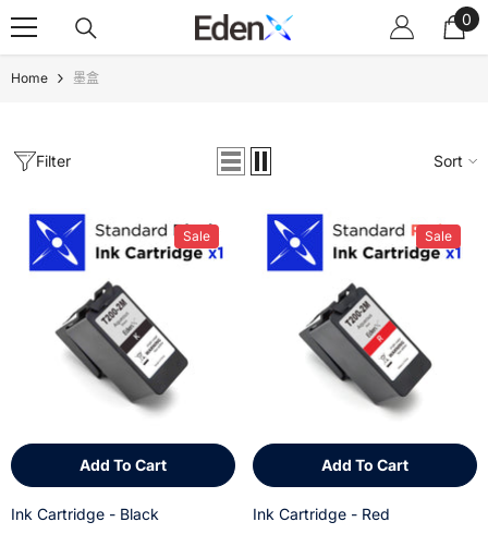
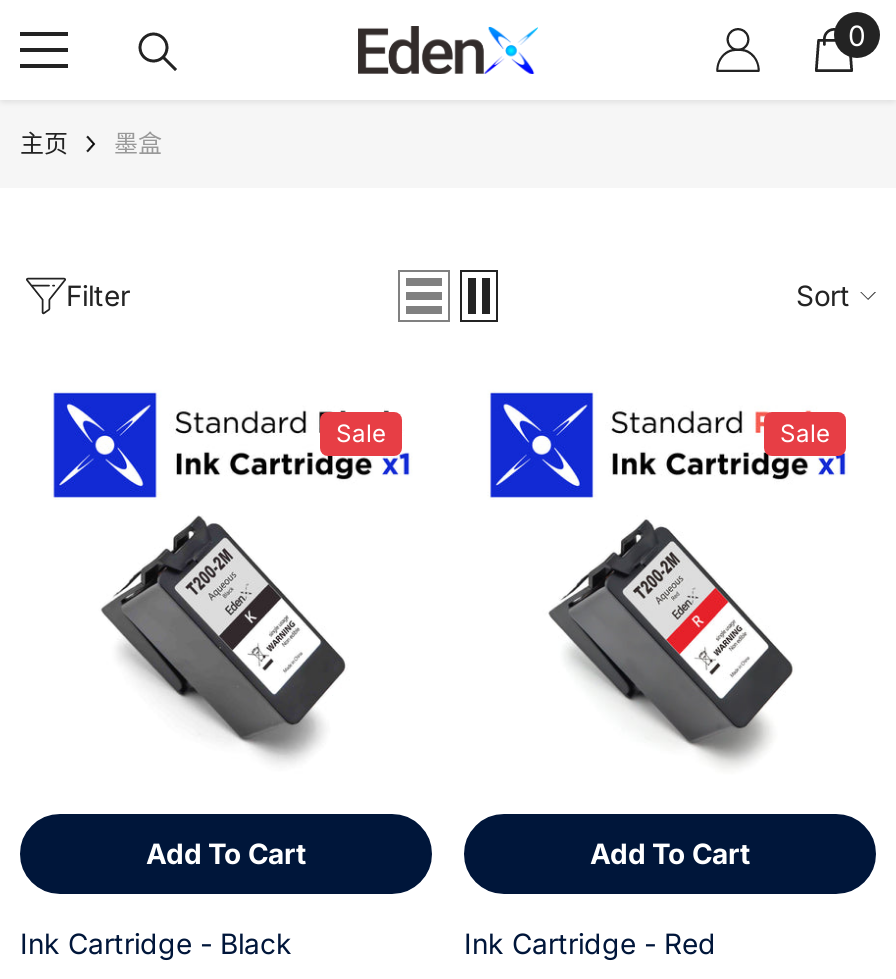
- Home
+ 主页
